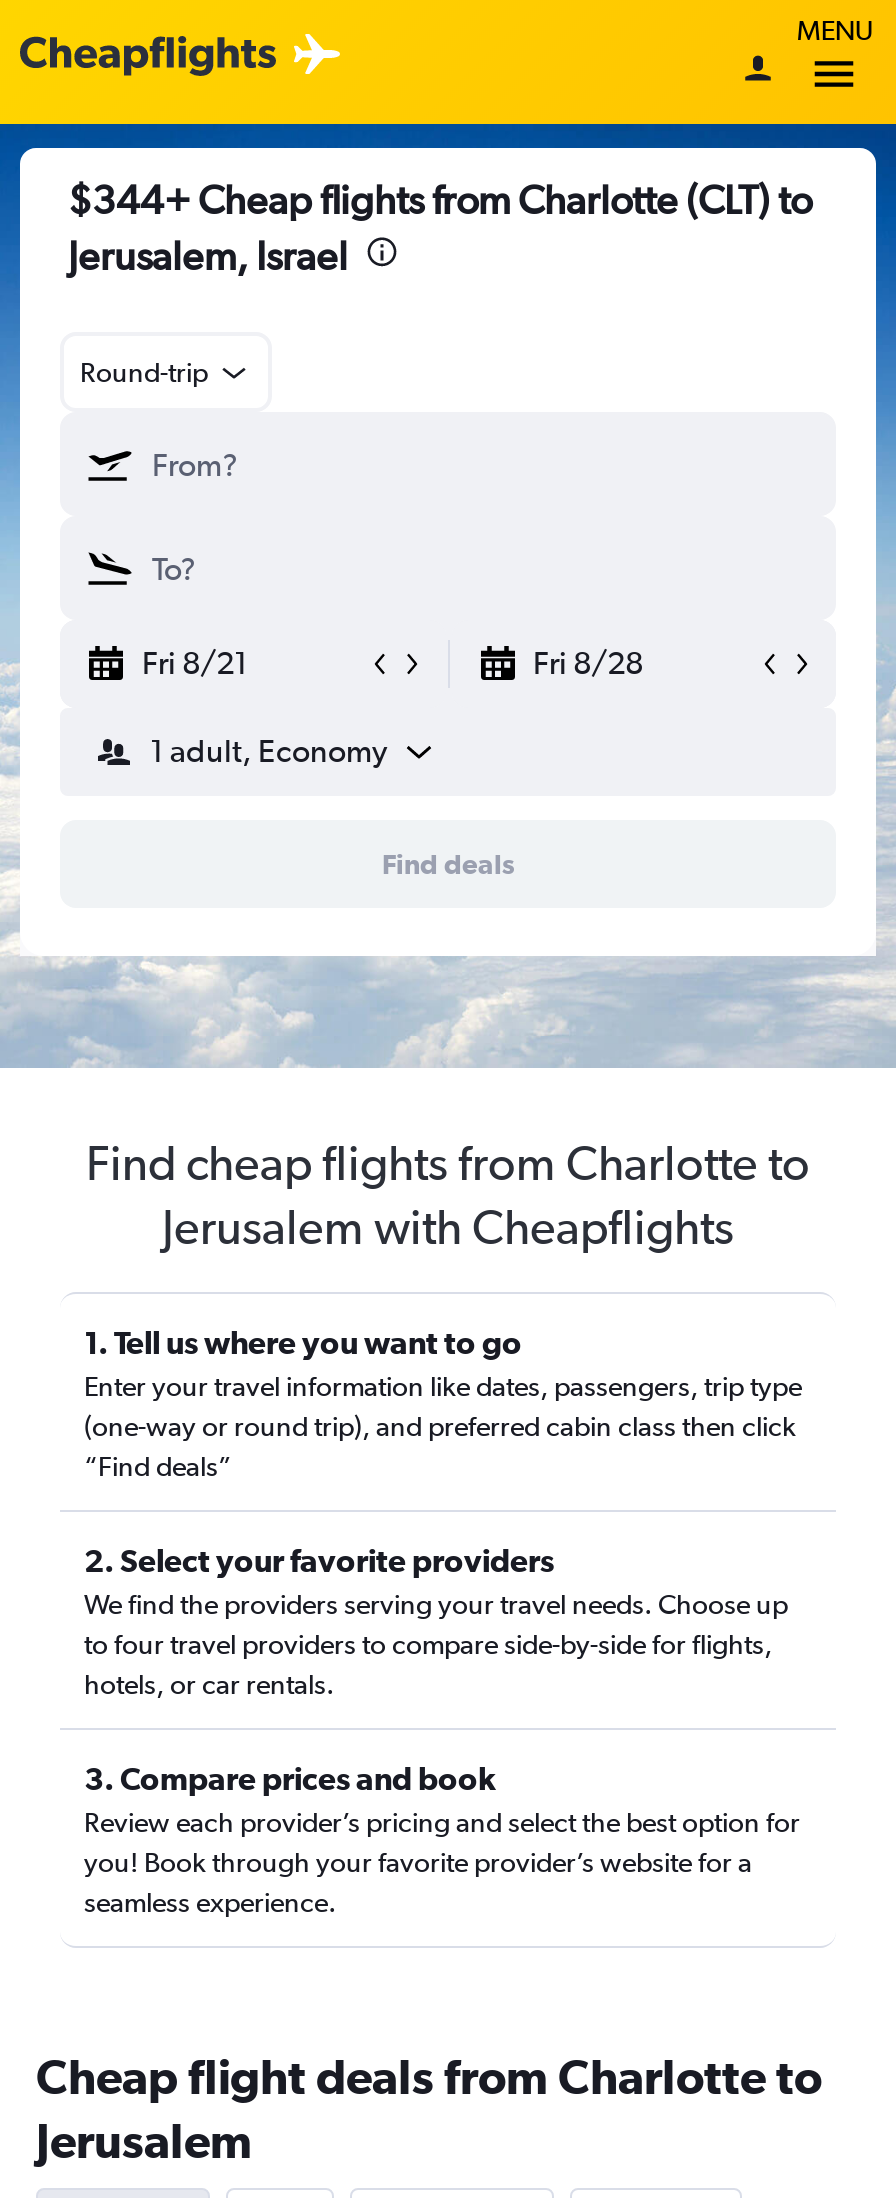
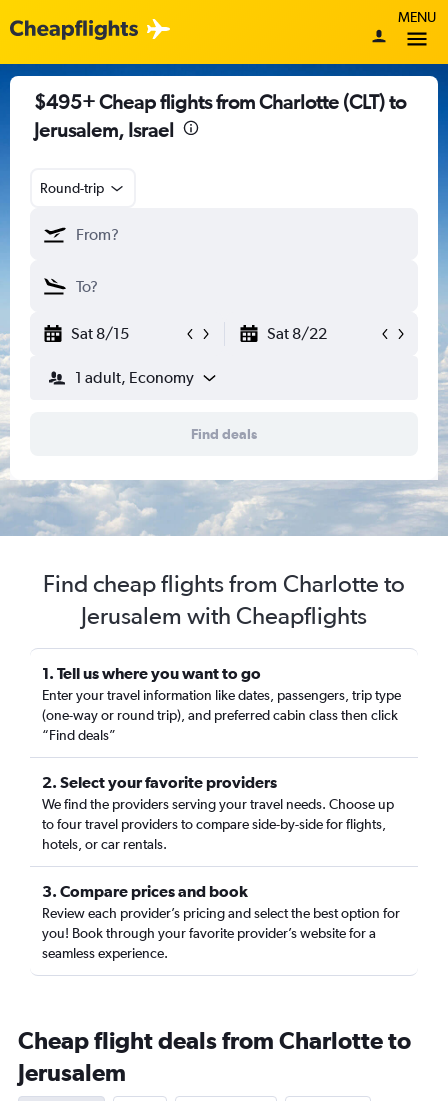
- $344+ Cheap flights from Charlotte (CLT) to
+ $495+ Cheap flights from Charlotte (CLT) to

- Fri 8/21
- Fri 8/28
+ Sat 8/15
+ Sat 8/22
